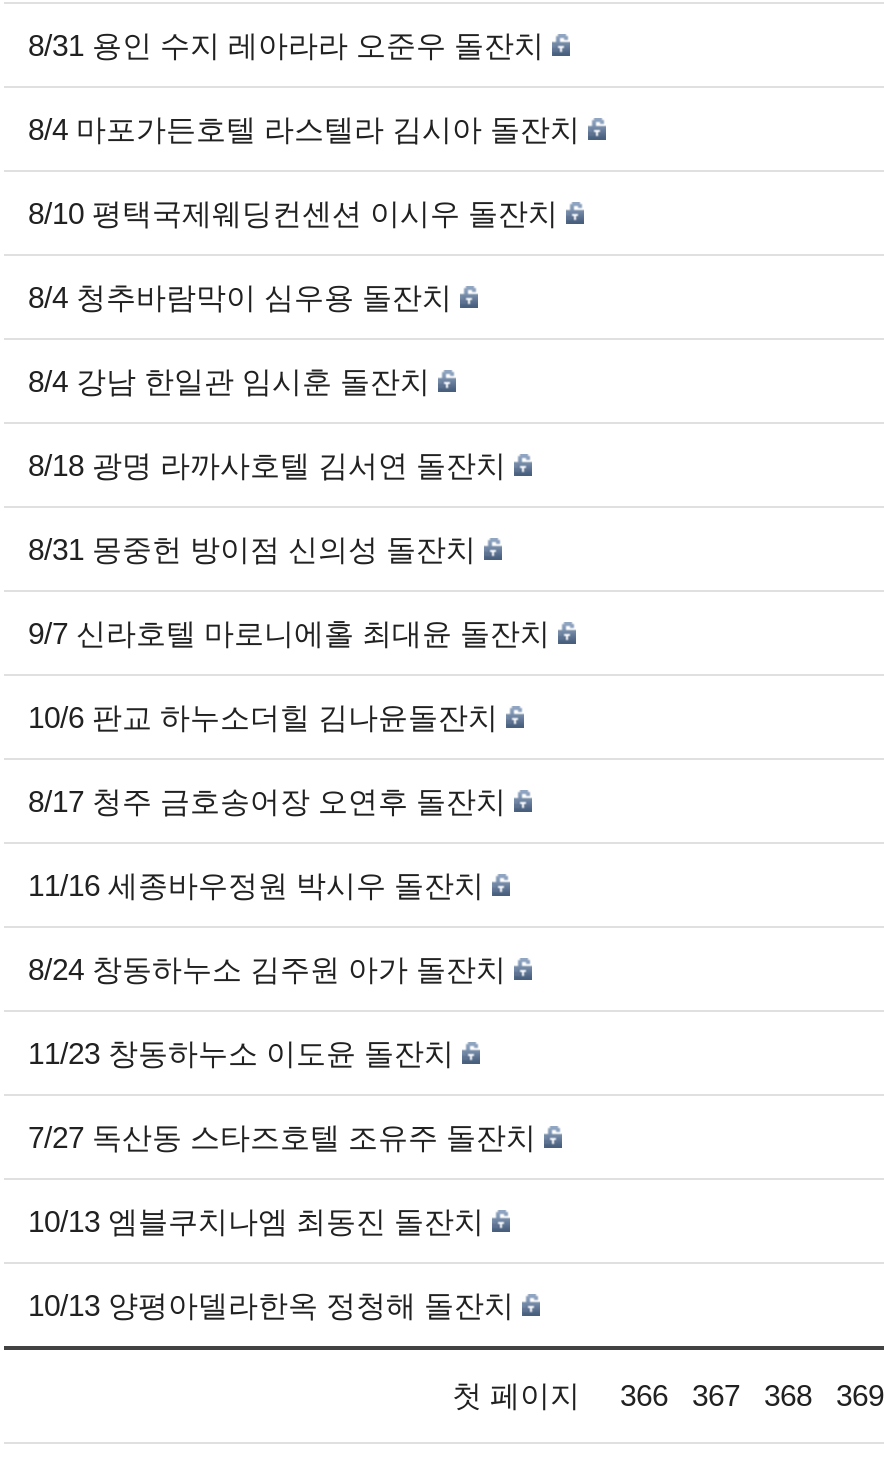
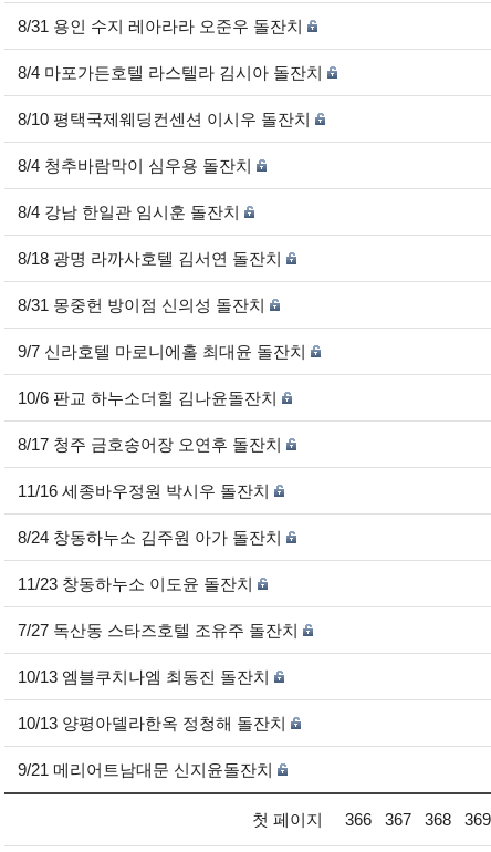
+ 9/21 메리어트남대문 신지윤돌잔치
